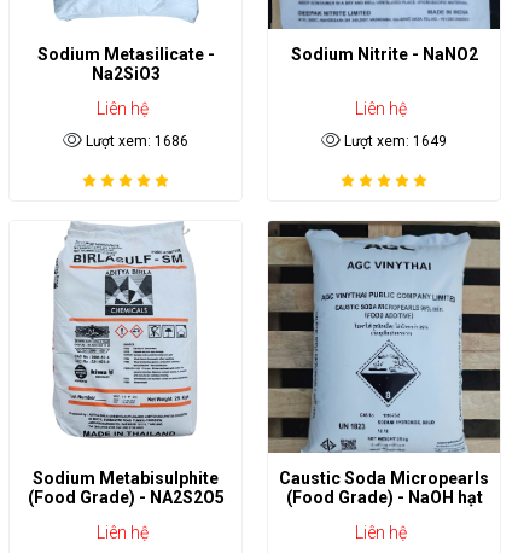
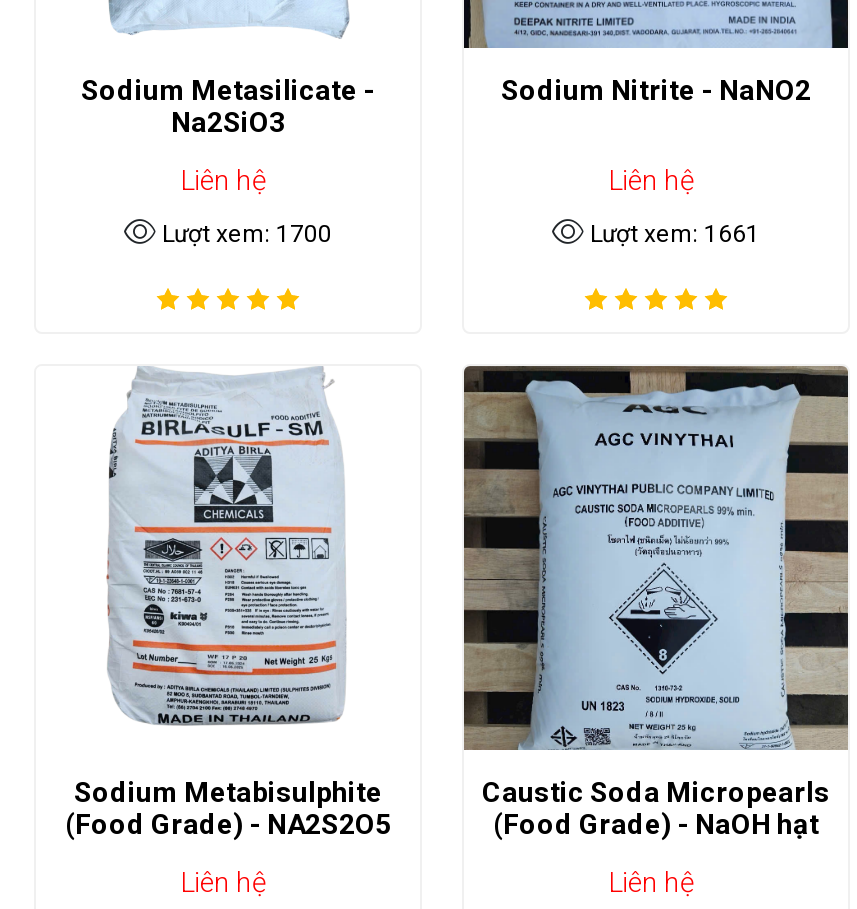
- Lượt xem: 1686
+ Lượt xem: 1700

- Lượt xem: 1649
+ Lượt xem: 1661
